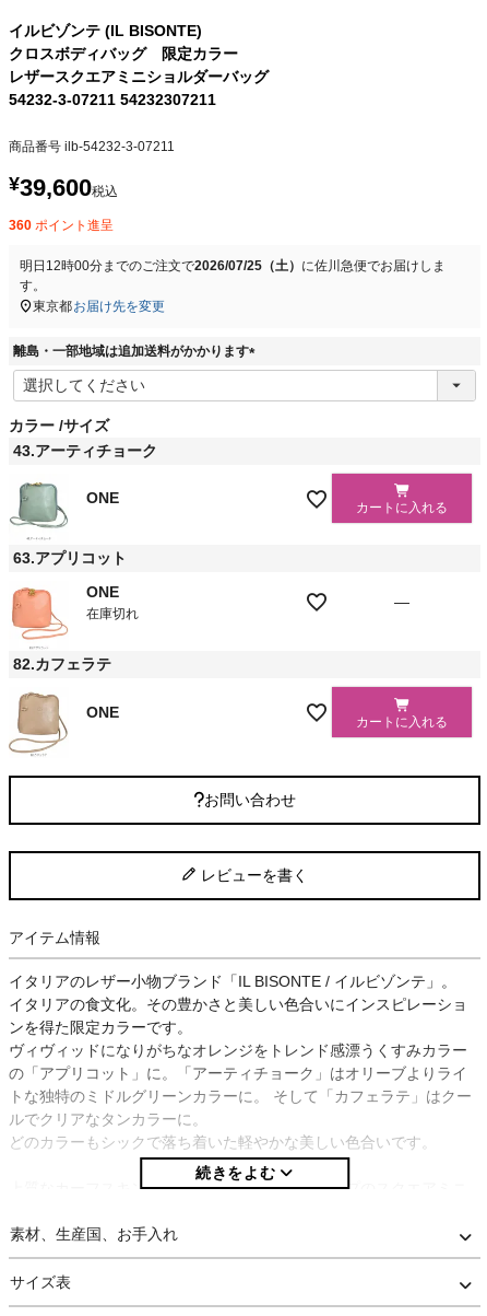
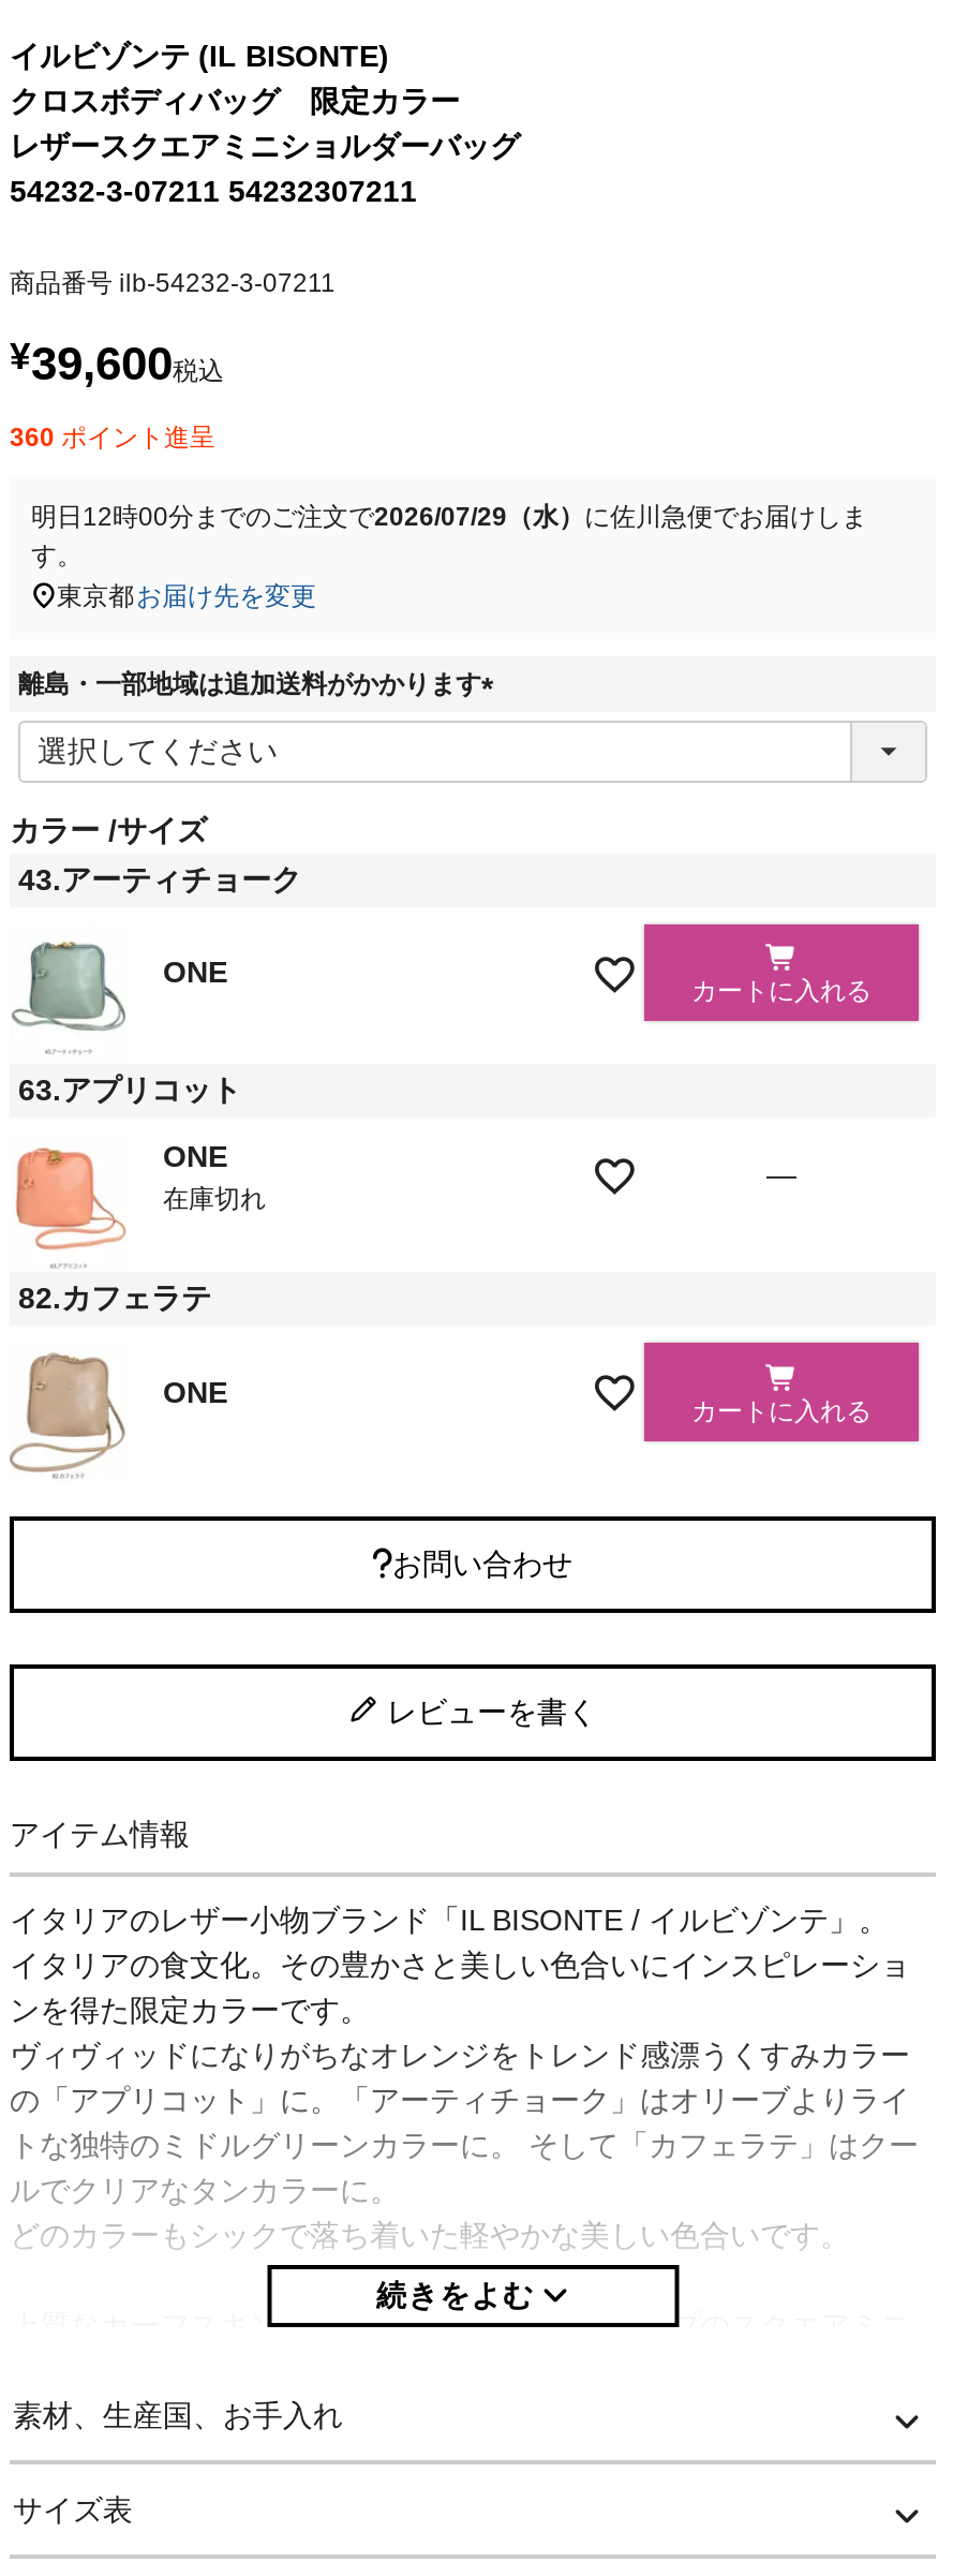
- 明日12時00分までのご注文で2026/07/25（土）に佐川急便でお届けしま
+ 明日12時00分までのご注文で2026/07/29（水）に佐川急便でお届けしま
